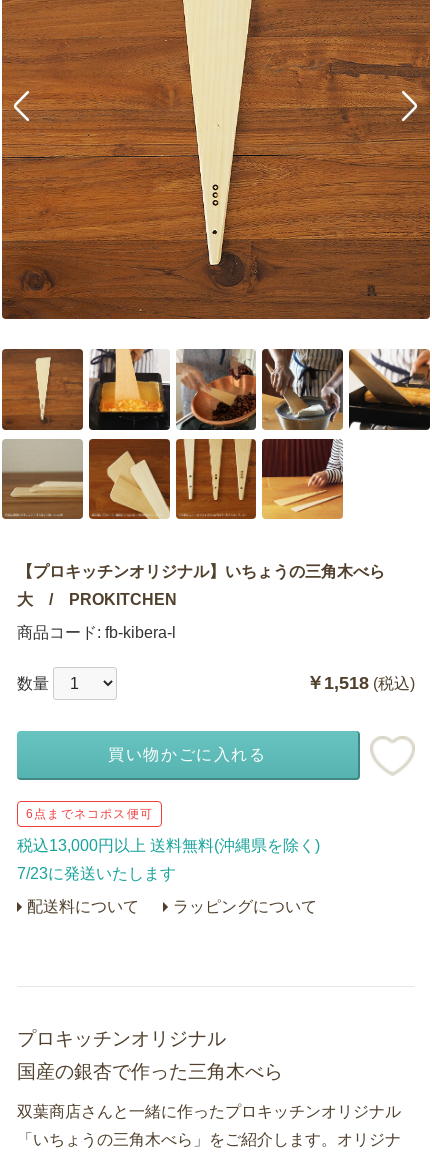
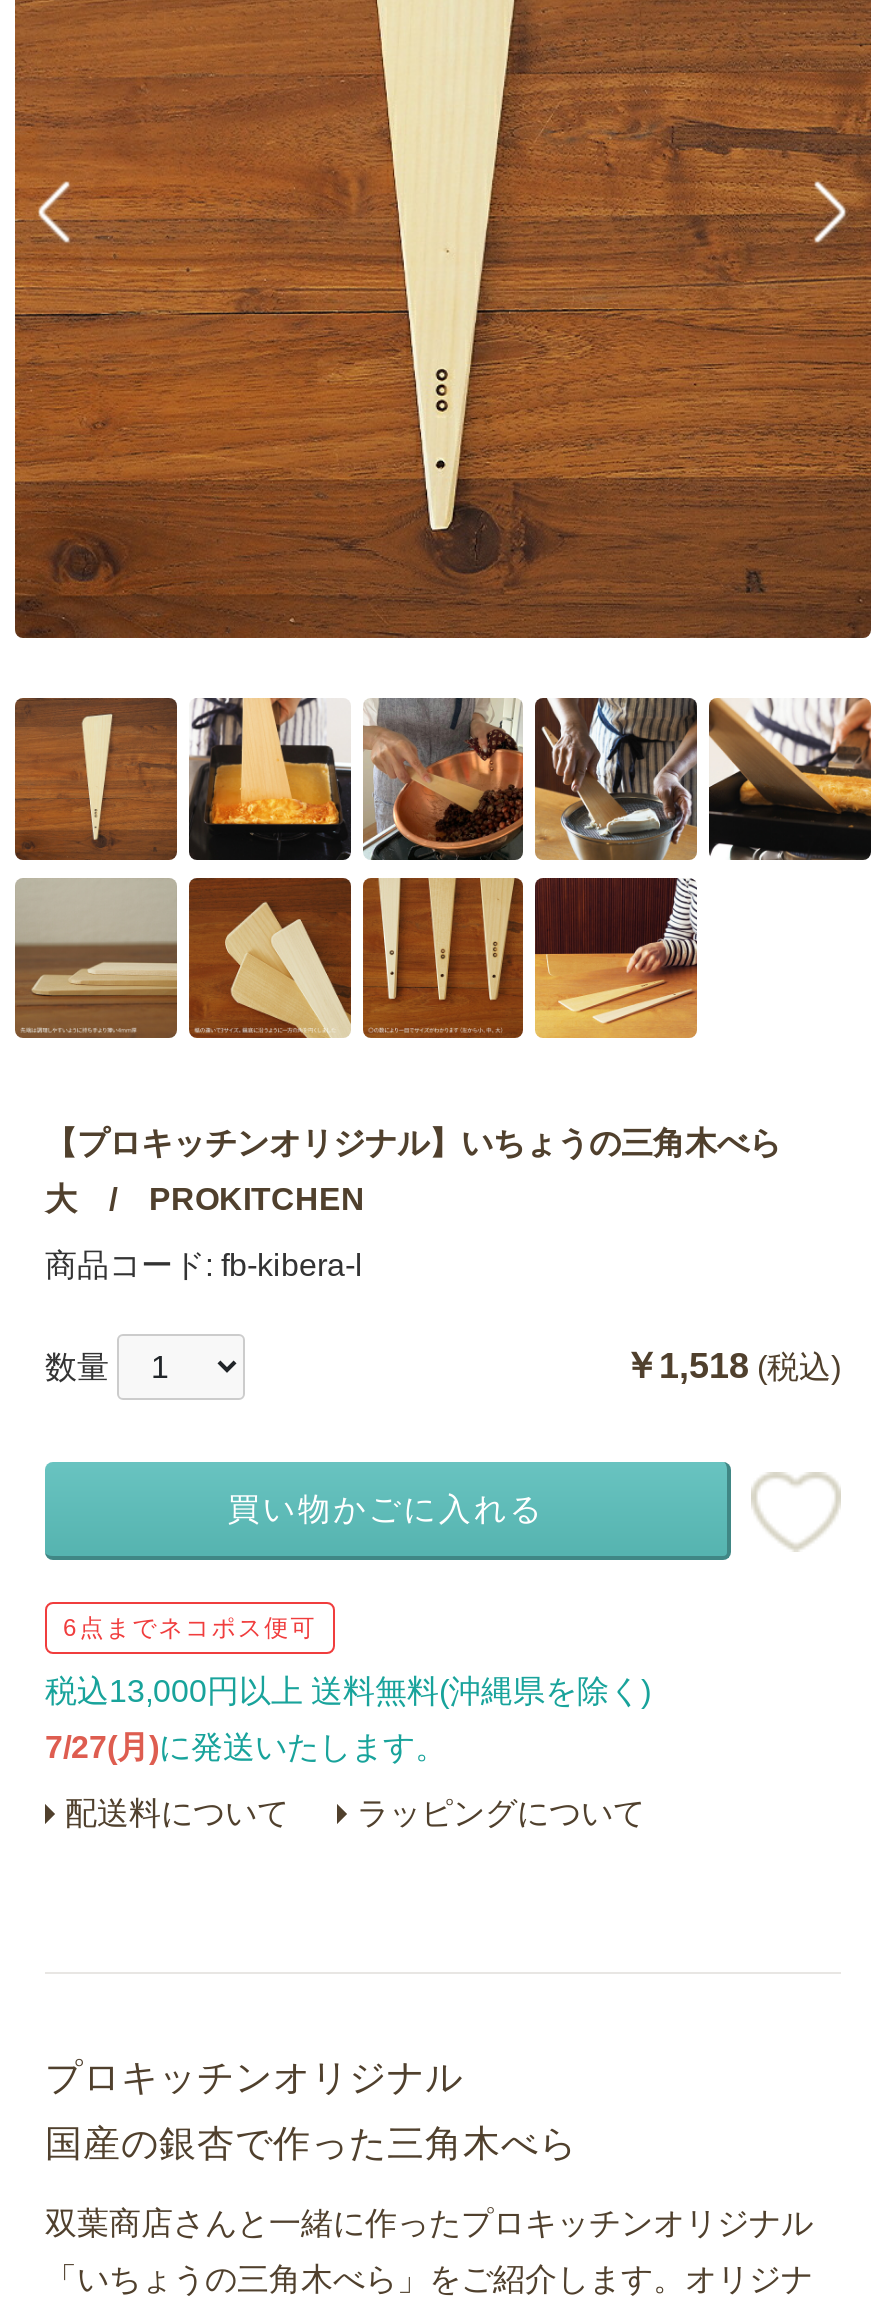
- 7/23に発送いたします
+ 7/27(月)に発送いたします。
